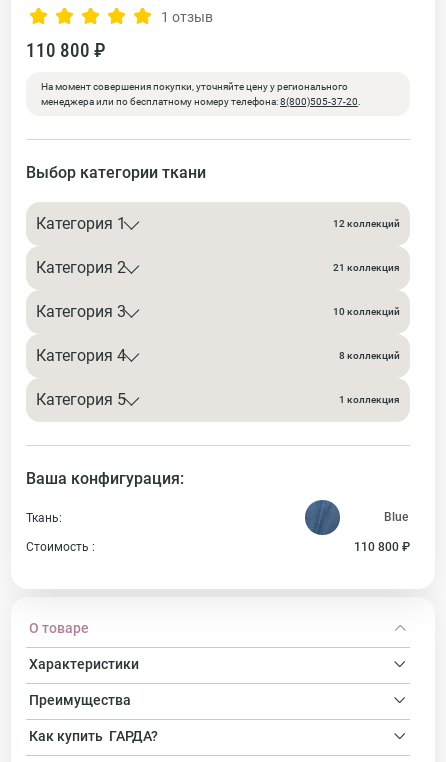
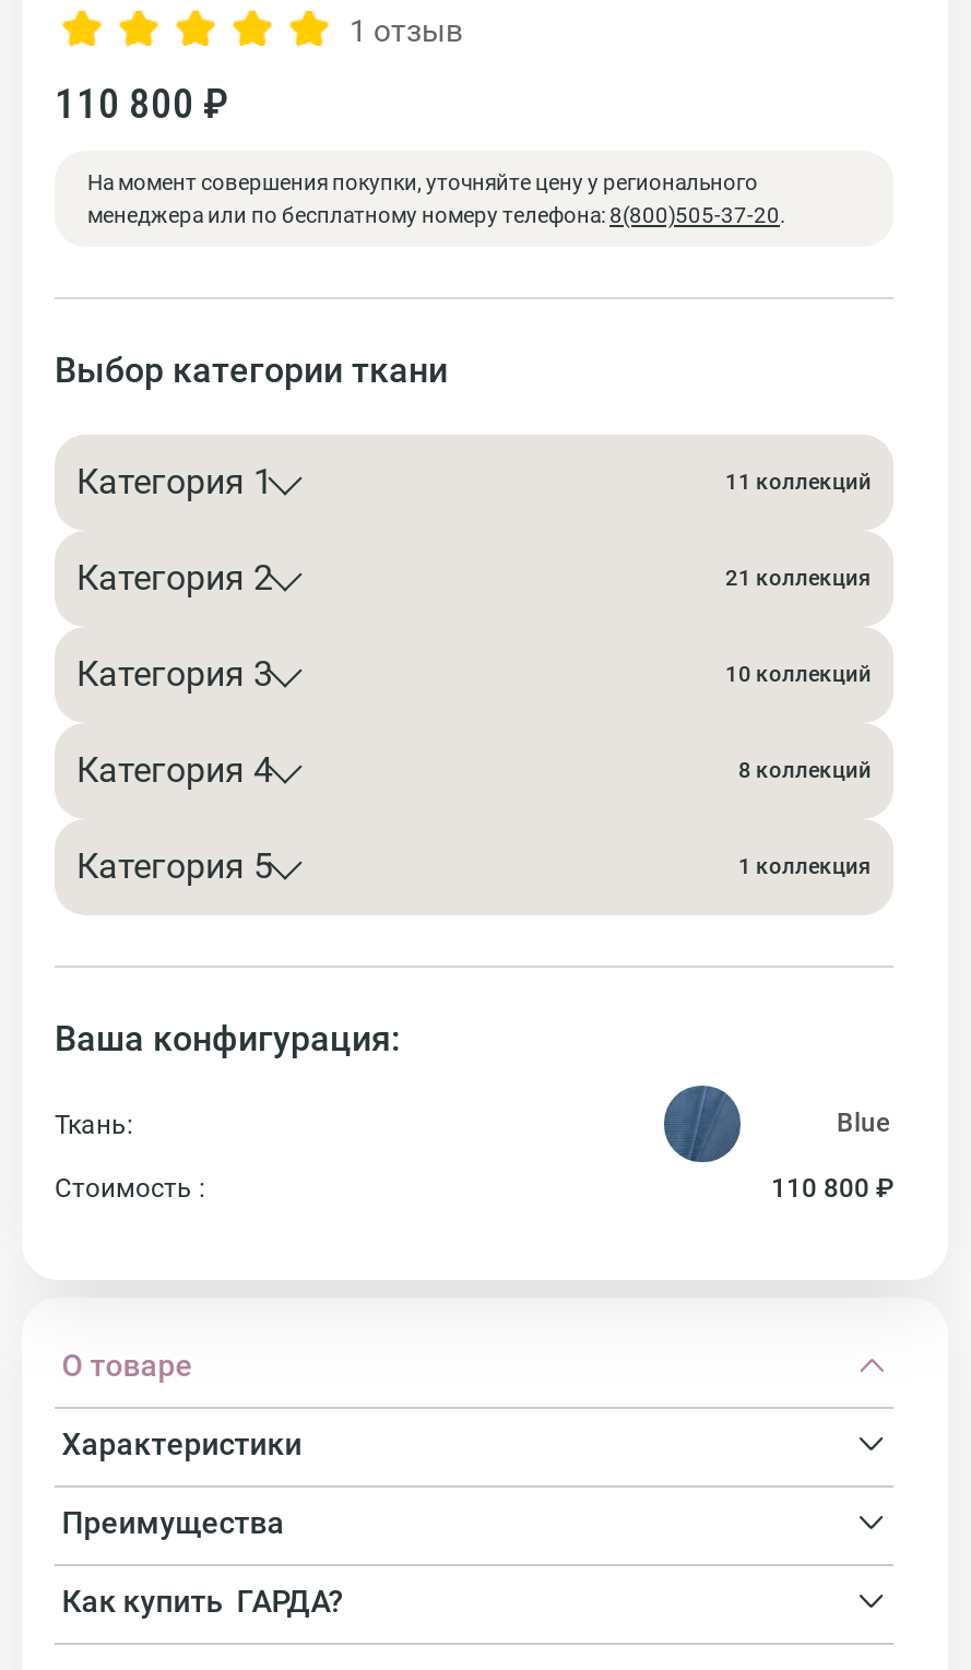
- 12 коллекций
+ 11 коллекций
